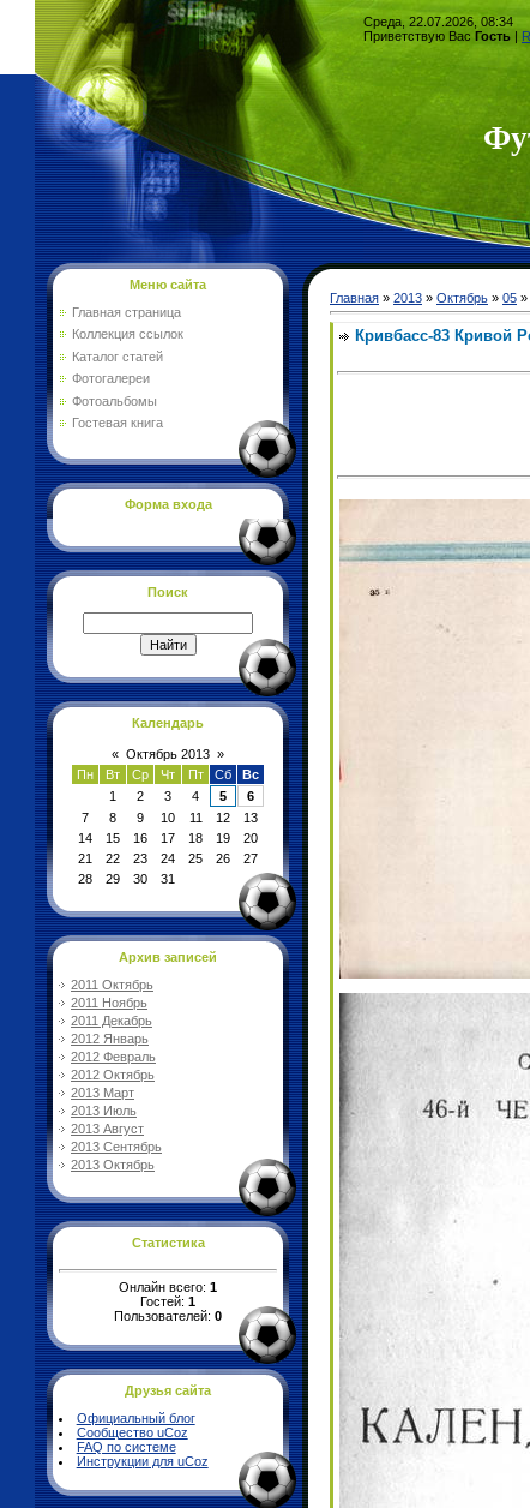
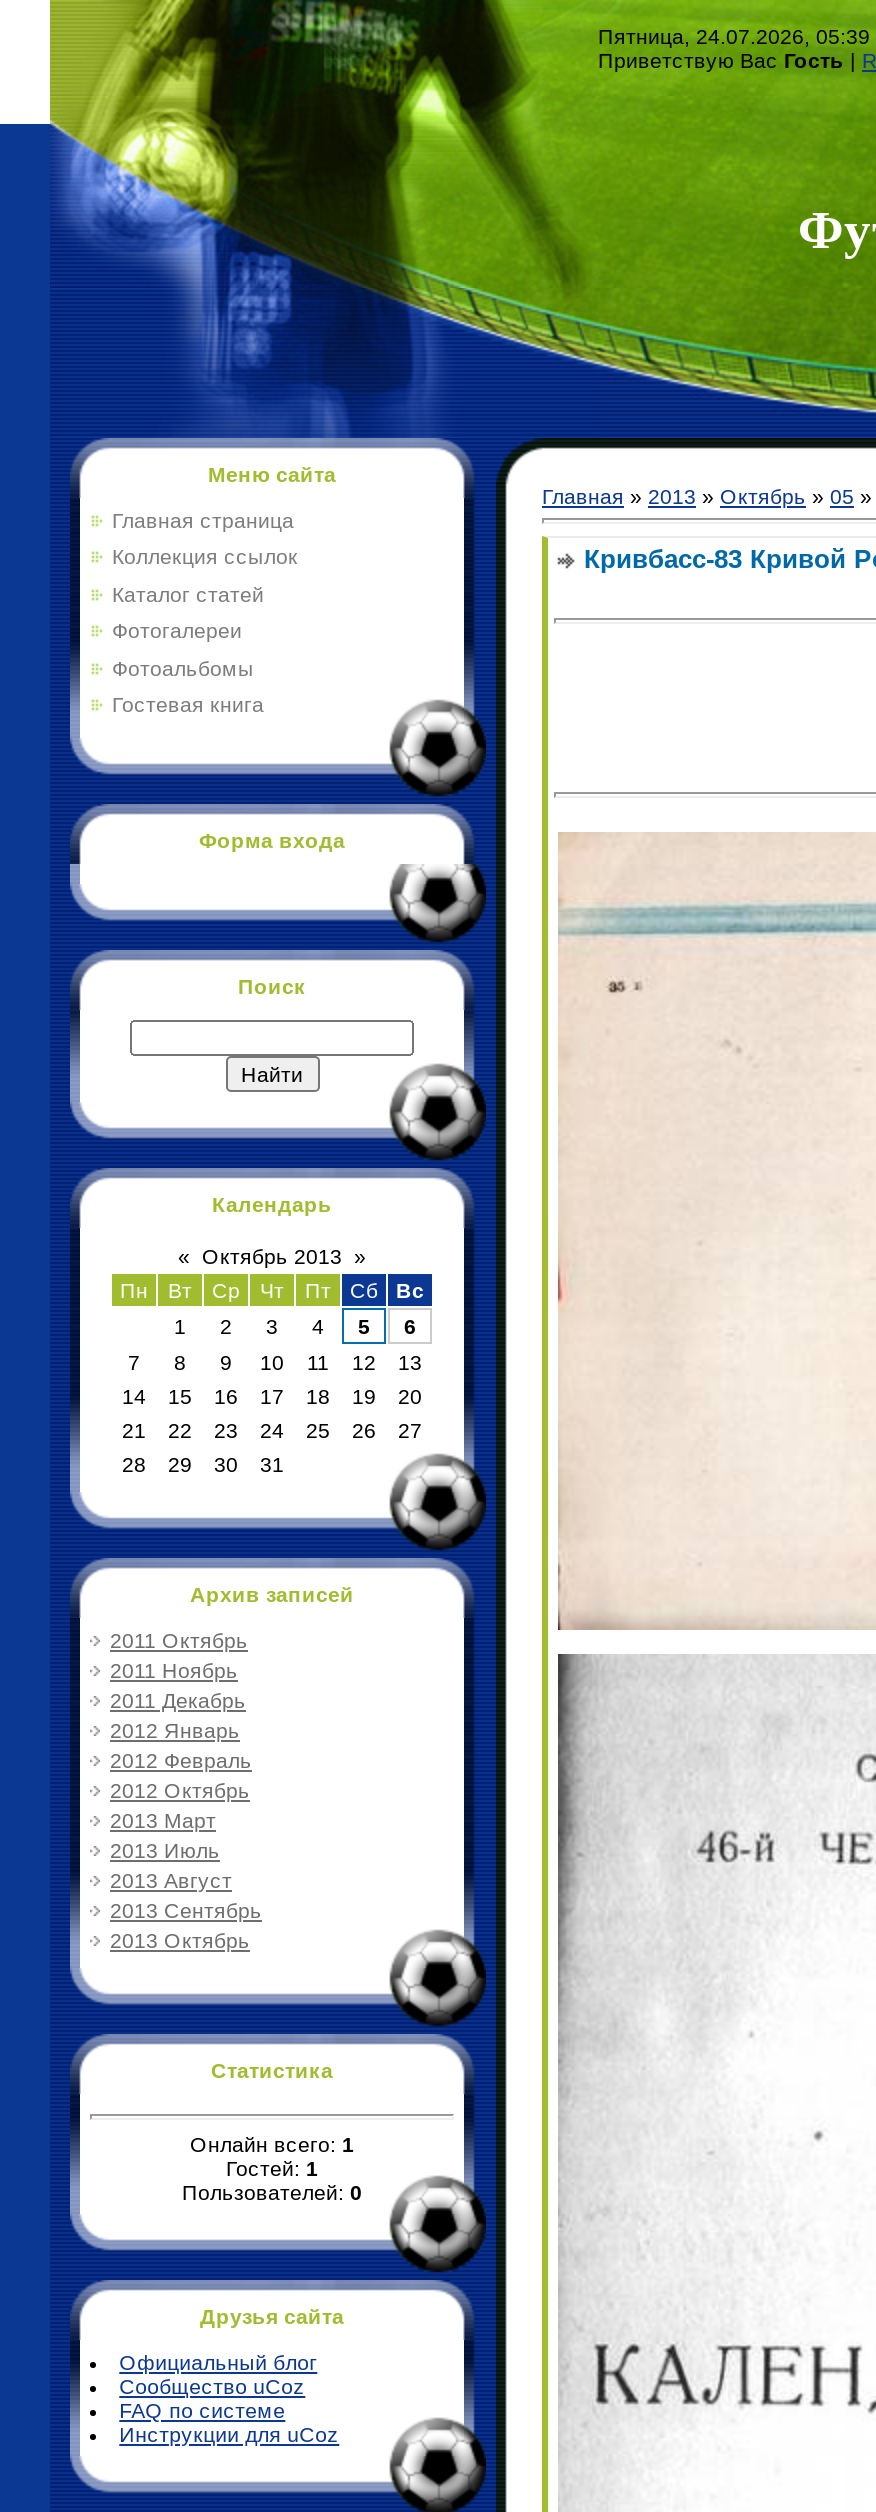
- Среда, 22.07.2026, 08:34
+ Пятница, 24.07.2026, 05:39
